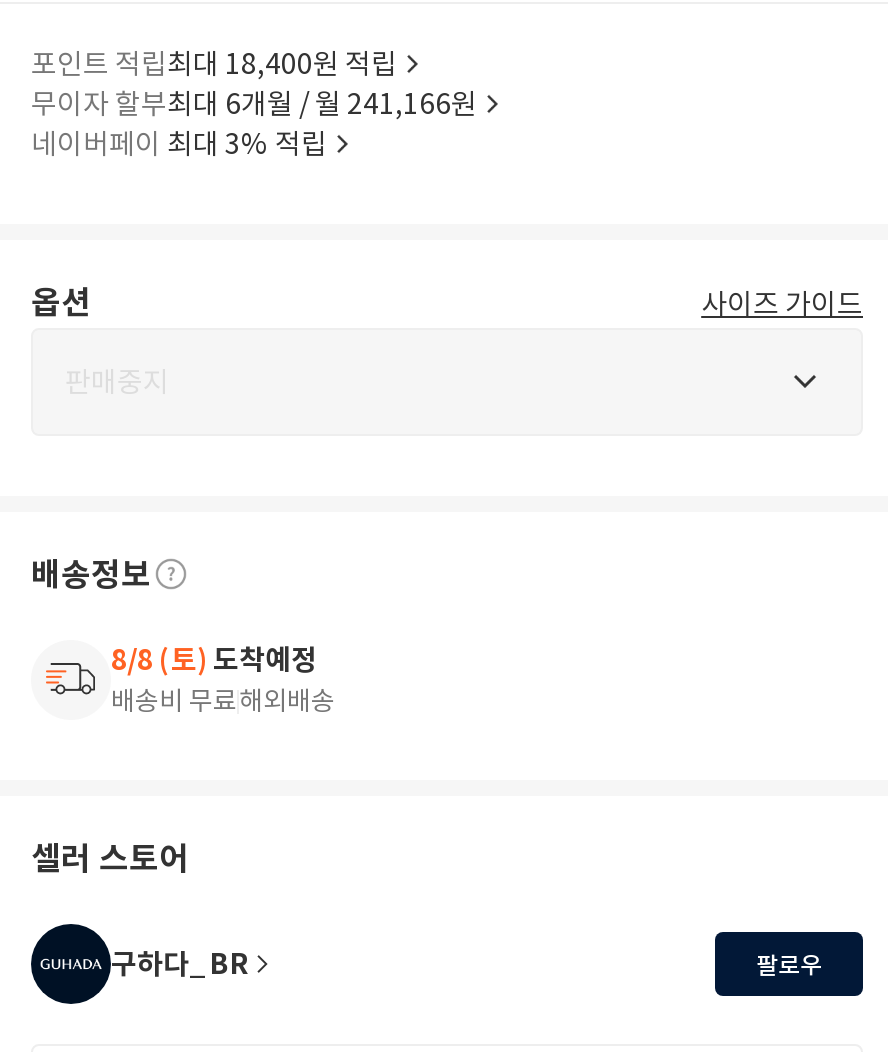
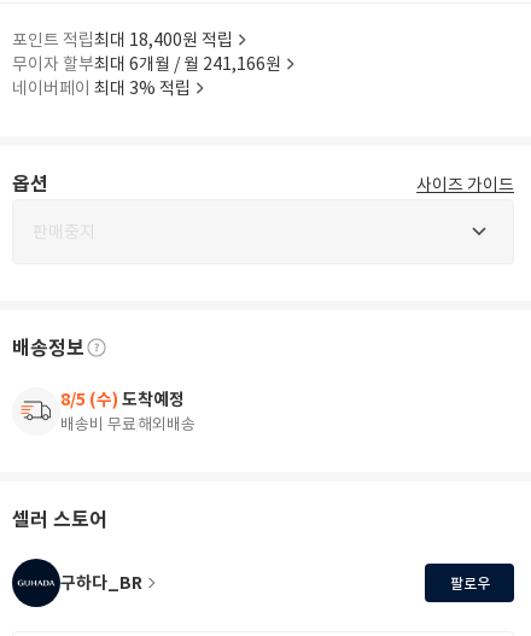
- 8/8 (토) 도착예정
+ 8/5 (수) 도착예정
